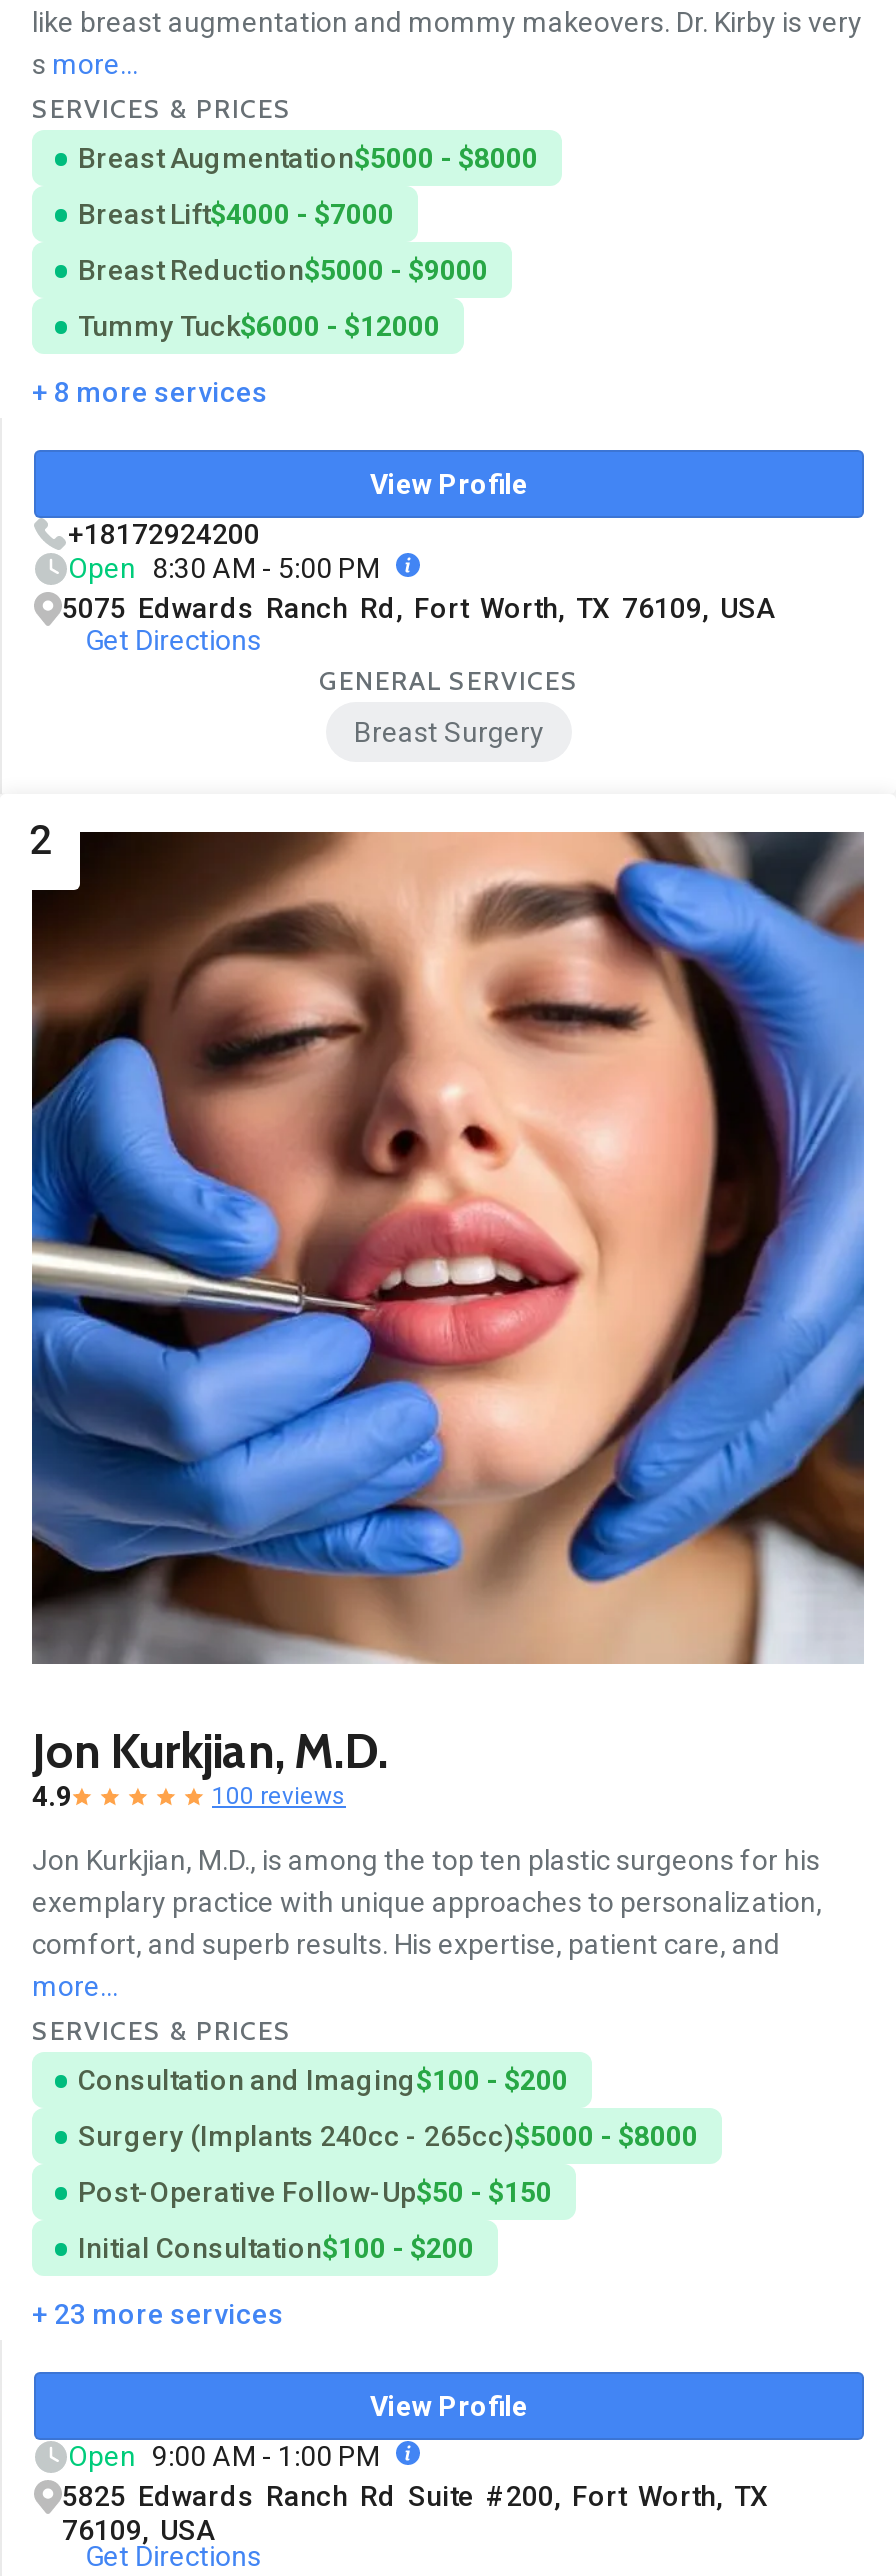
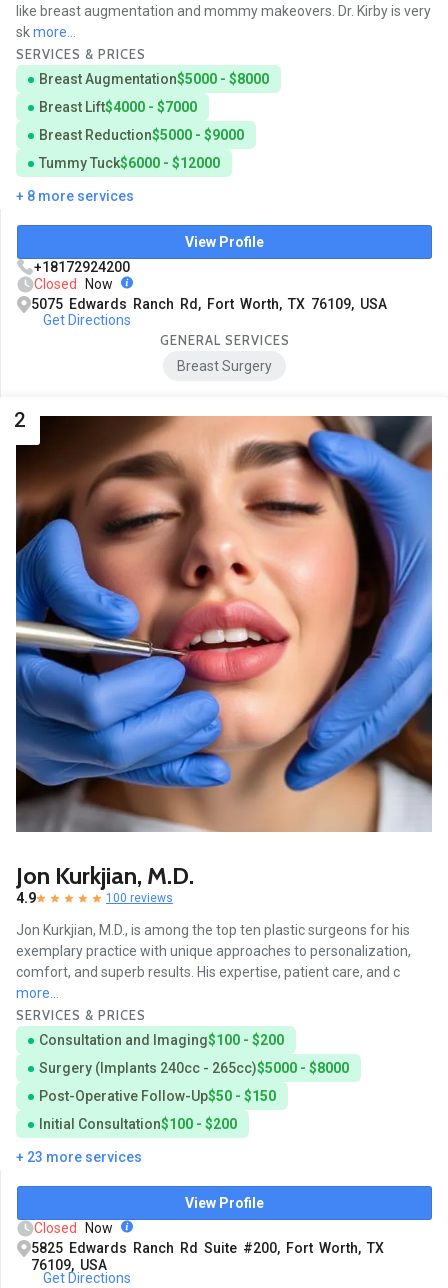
- s more...
+ sk more...

- Open 8:30 AM - 5:00 PM
+ Closed Now

- comfort, and superb results. His expertise, patient care, and
+ comfort, and superb results. His expertise, patient care, and c

- Open 9:00 AM - 1:00 PM
+ Closed Now
